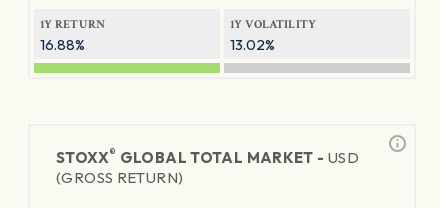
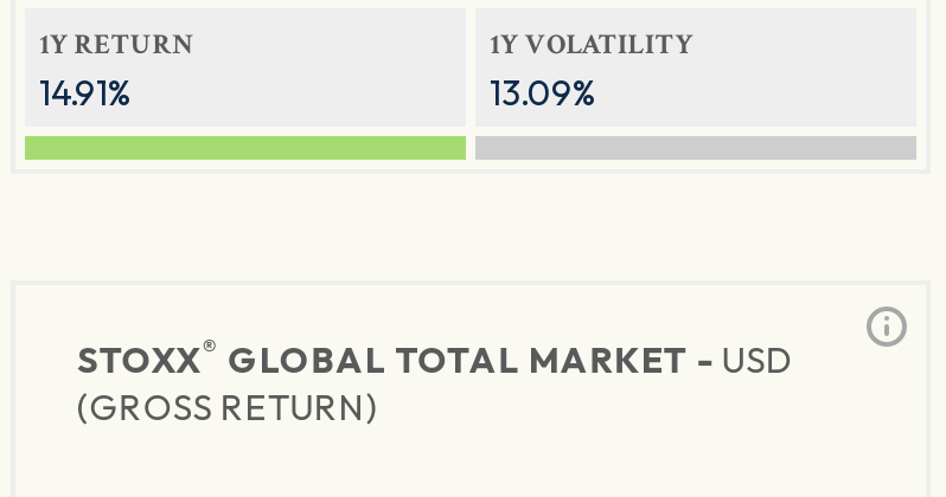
- 16.88%
+ 14.91%

- 13.02%
+ 13.09%
